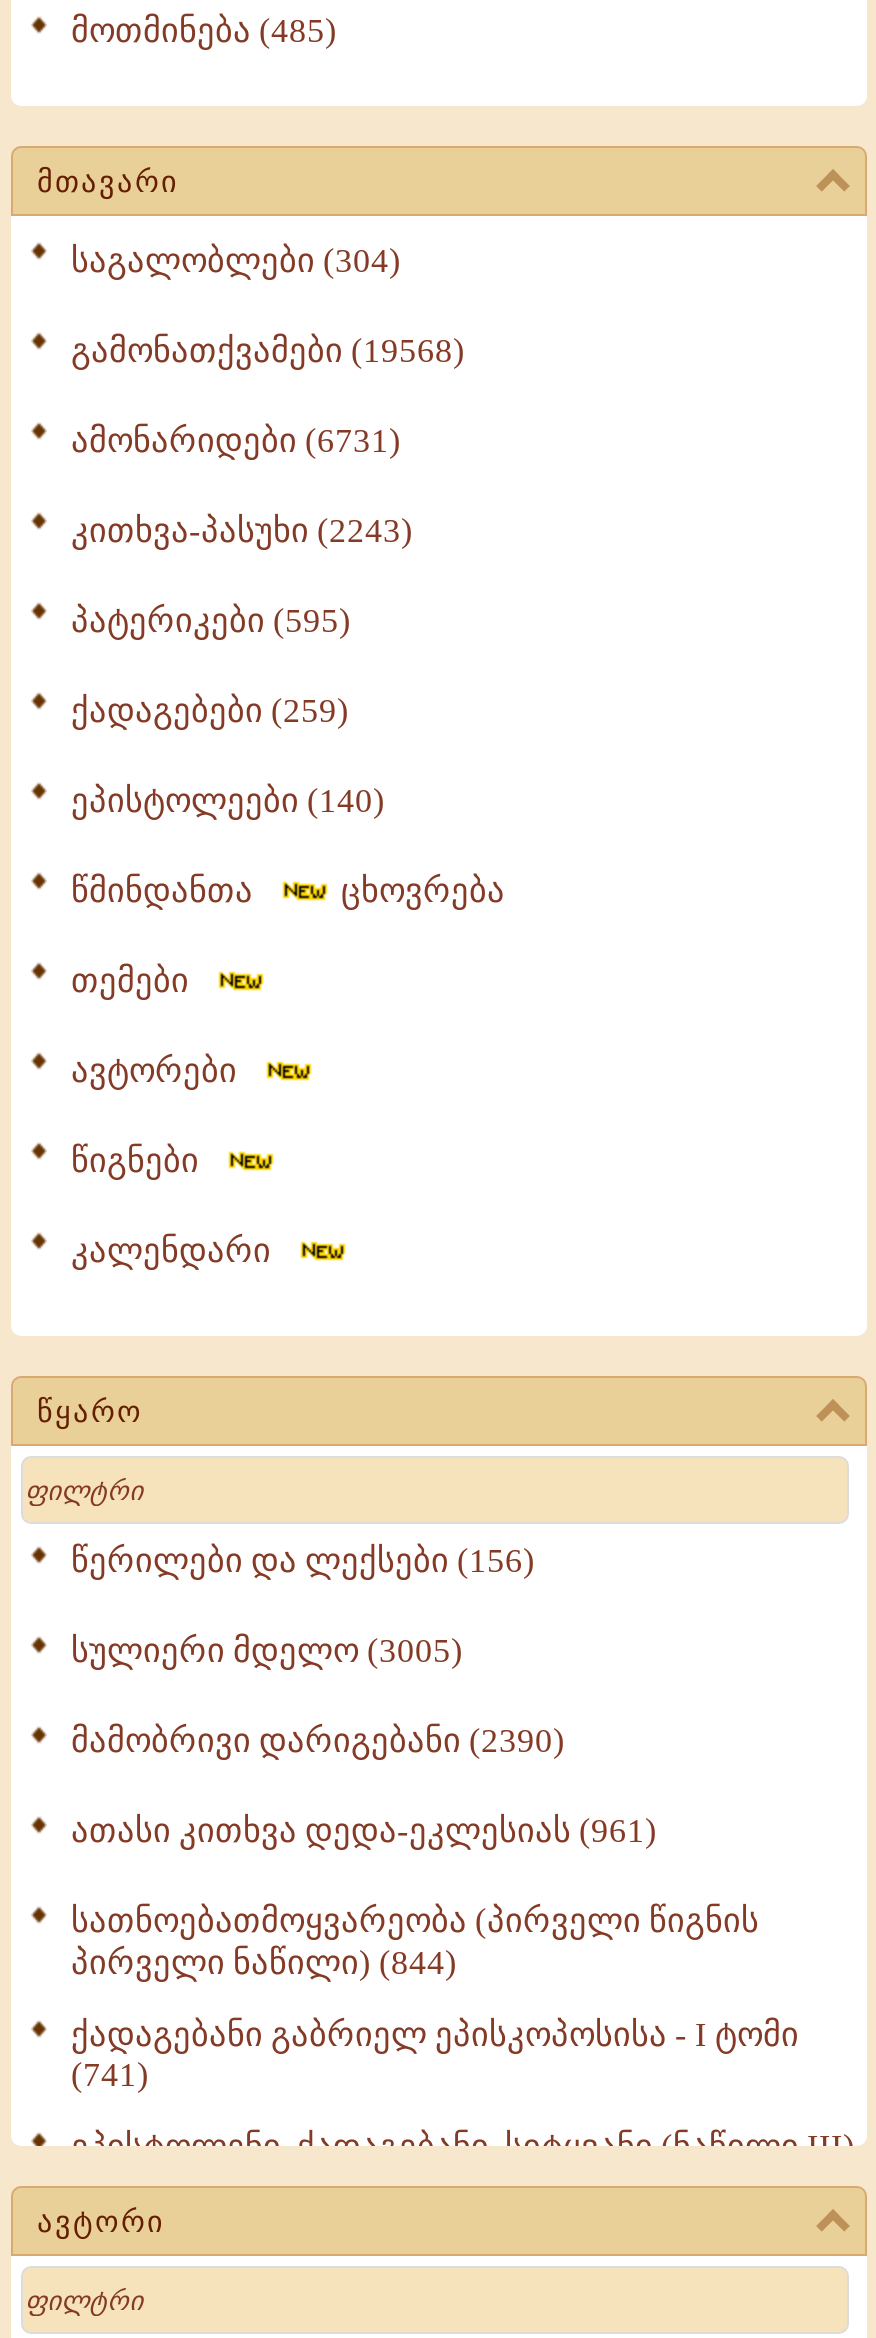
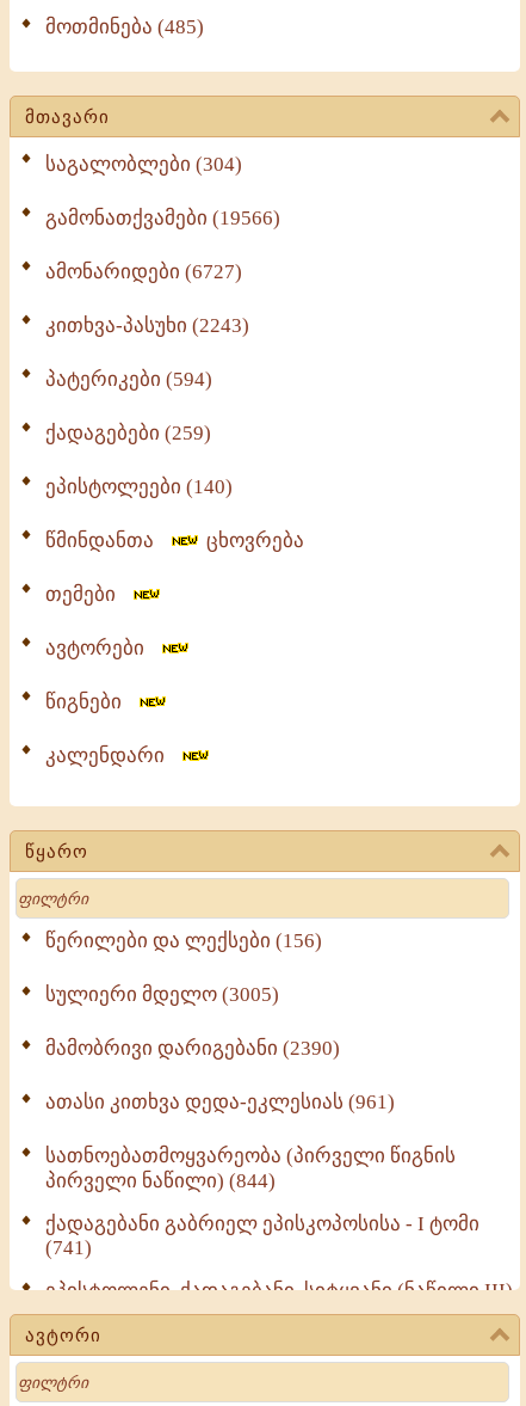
- გამონათქვამები (19568)
+ გამონათქვამები (19566)

- ამონარიდები (6731)
+ ამონარიდები (6727)

- პატერიკები (595)
+ პატერიკები (594)
